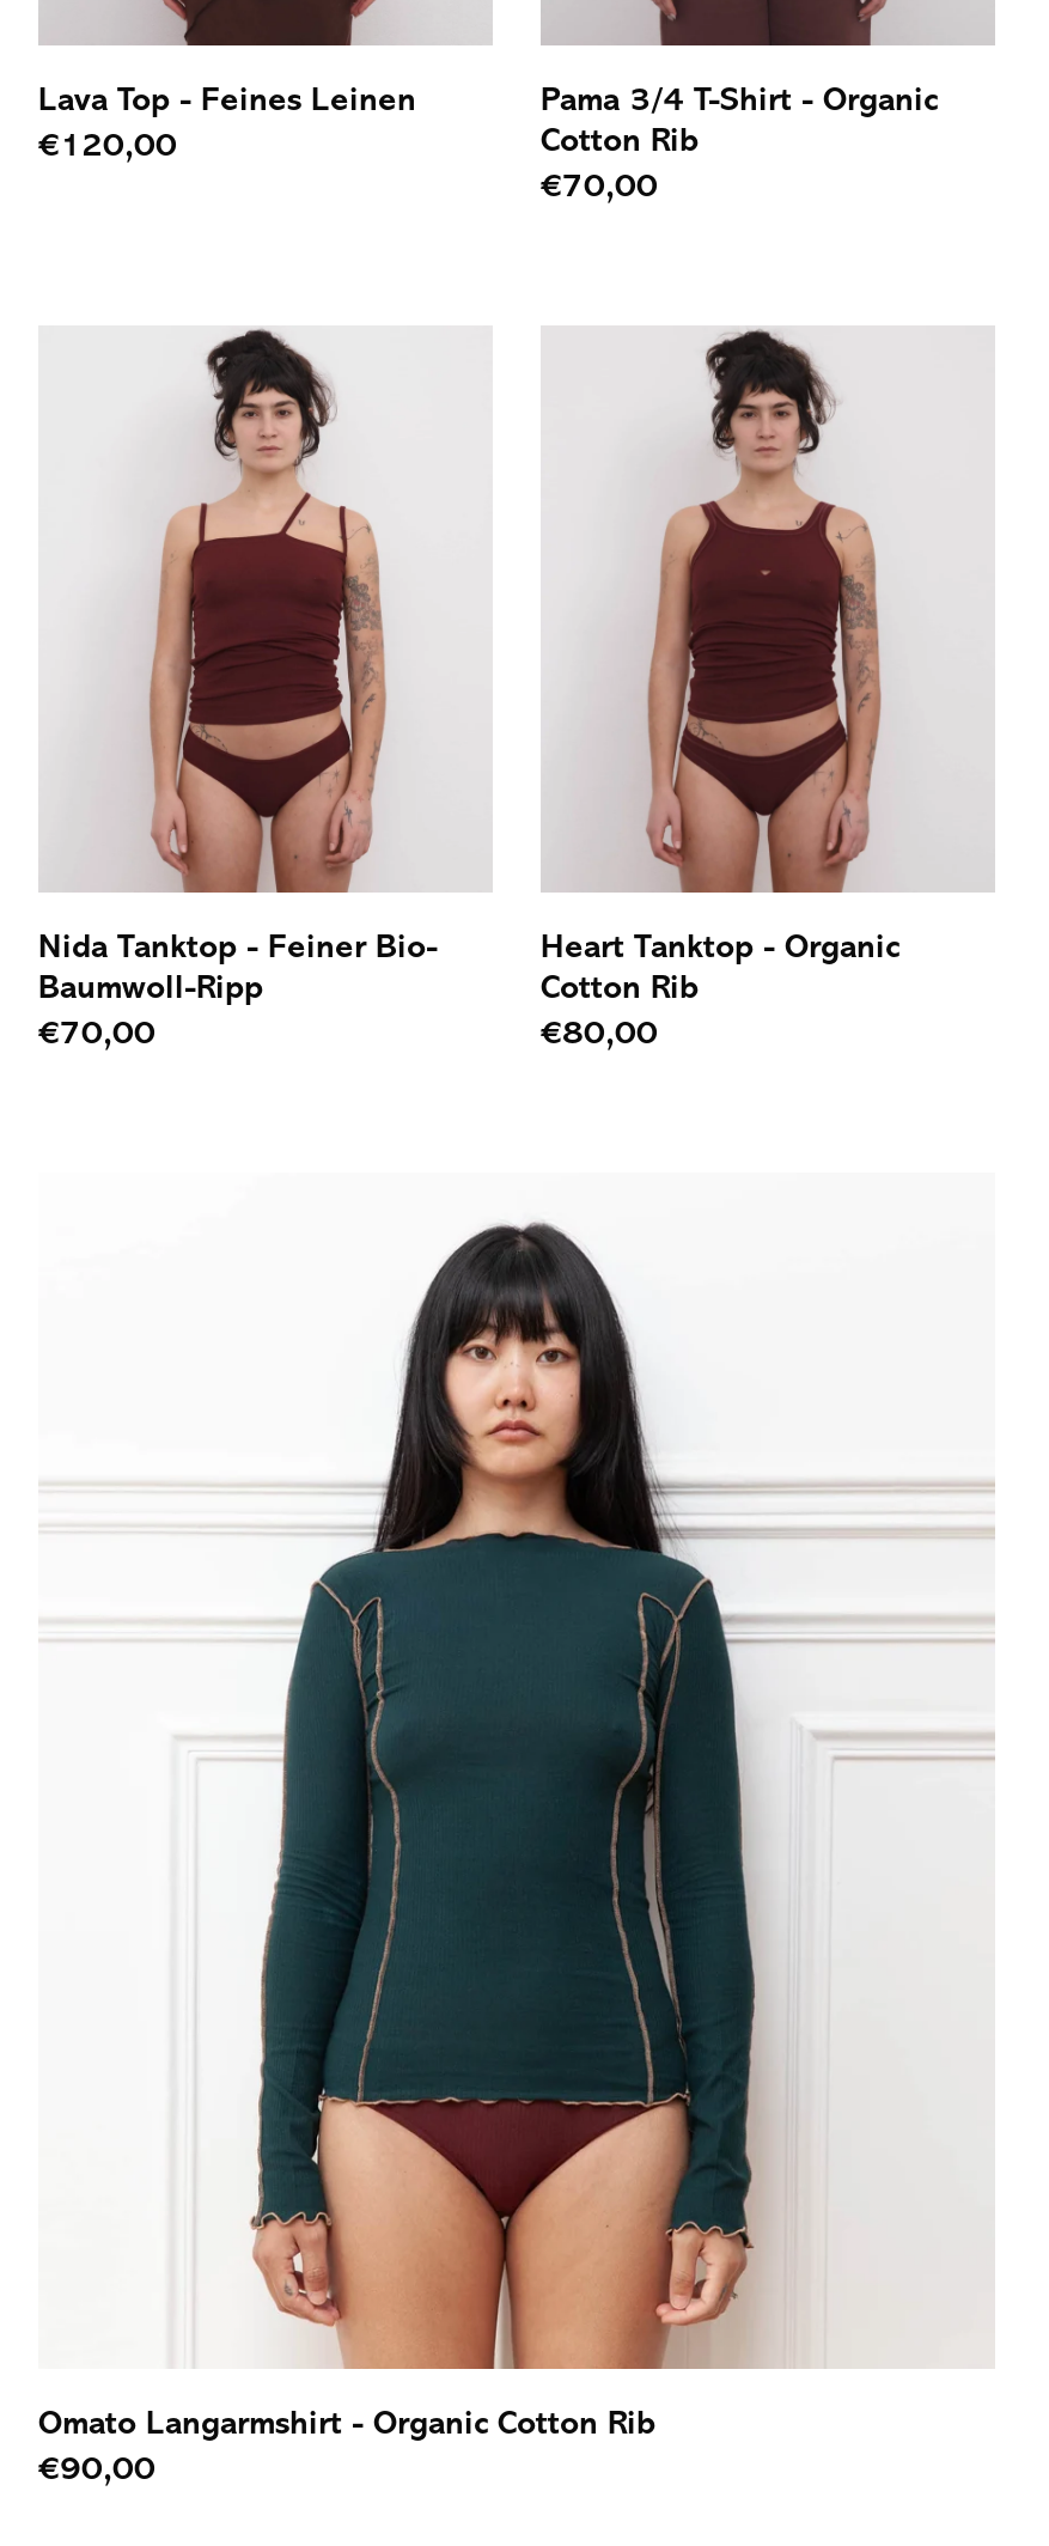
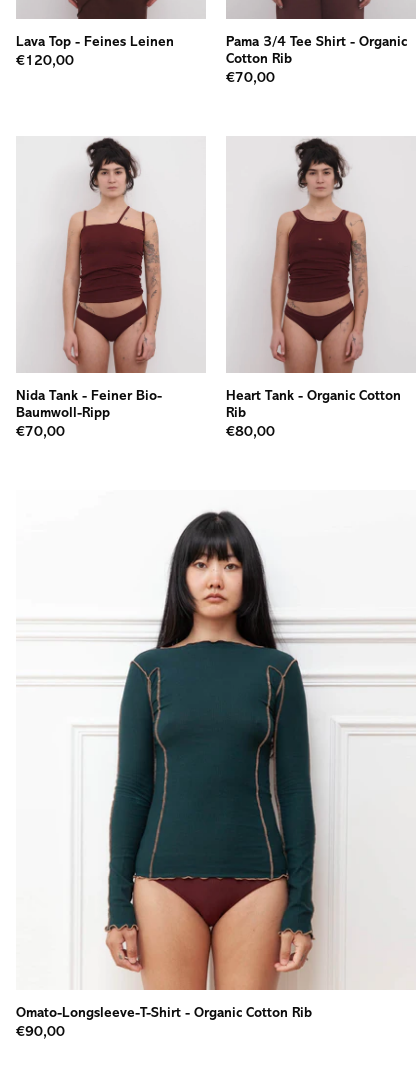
- Pama 3/4 T-Shirt - Organic
+ Pama 3/4 Tee Shirt - Organic

- Nida Tanktop - Feiner Bio-
+ Nida Tank - Feiner Bio-

- Heart Tanktop - Organic
- Cotton Rib
+ Heart Tank - Organic Cotton
+ Rib

- Omato Langarmshirt - Organic Cotton Rib
+ Omato-Longsleeve-T-Shirt - Organic Cotton Rib
